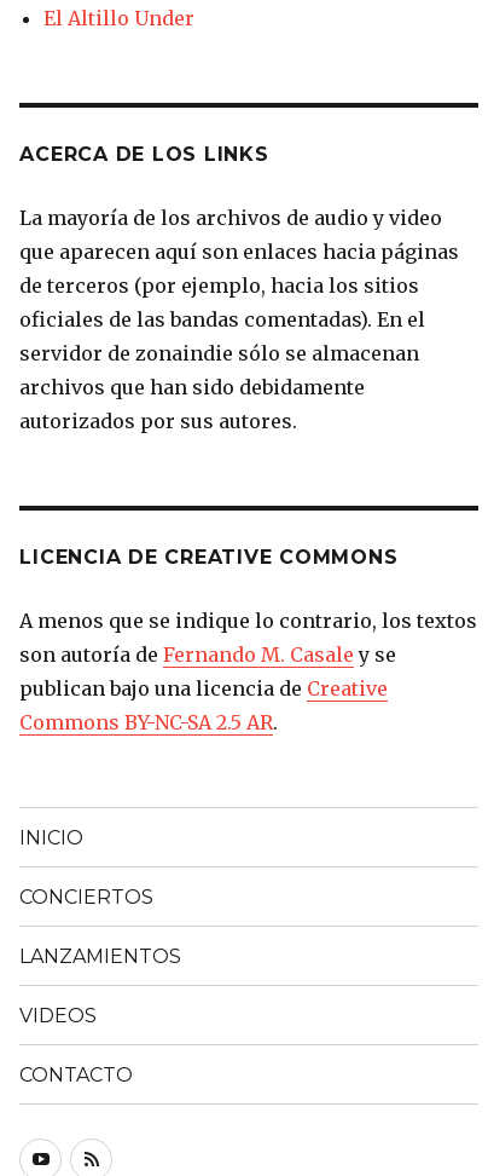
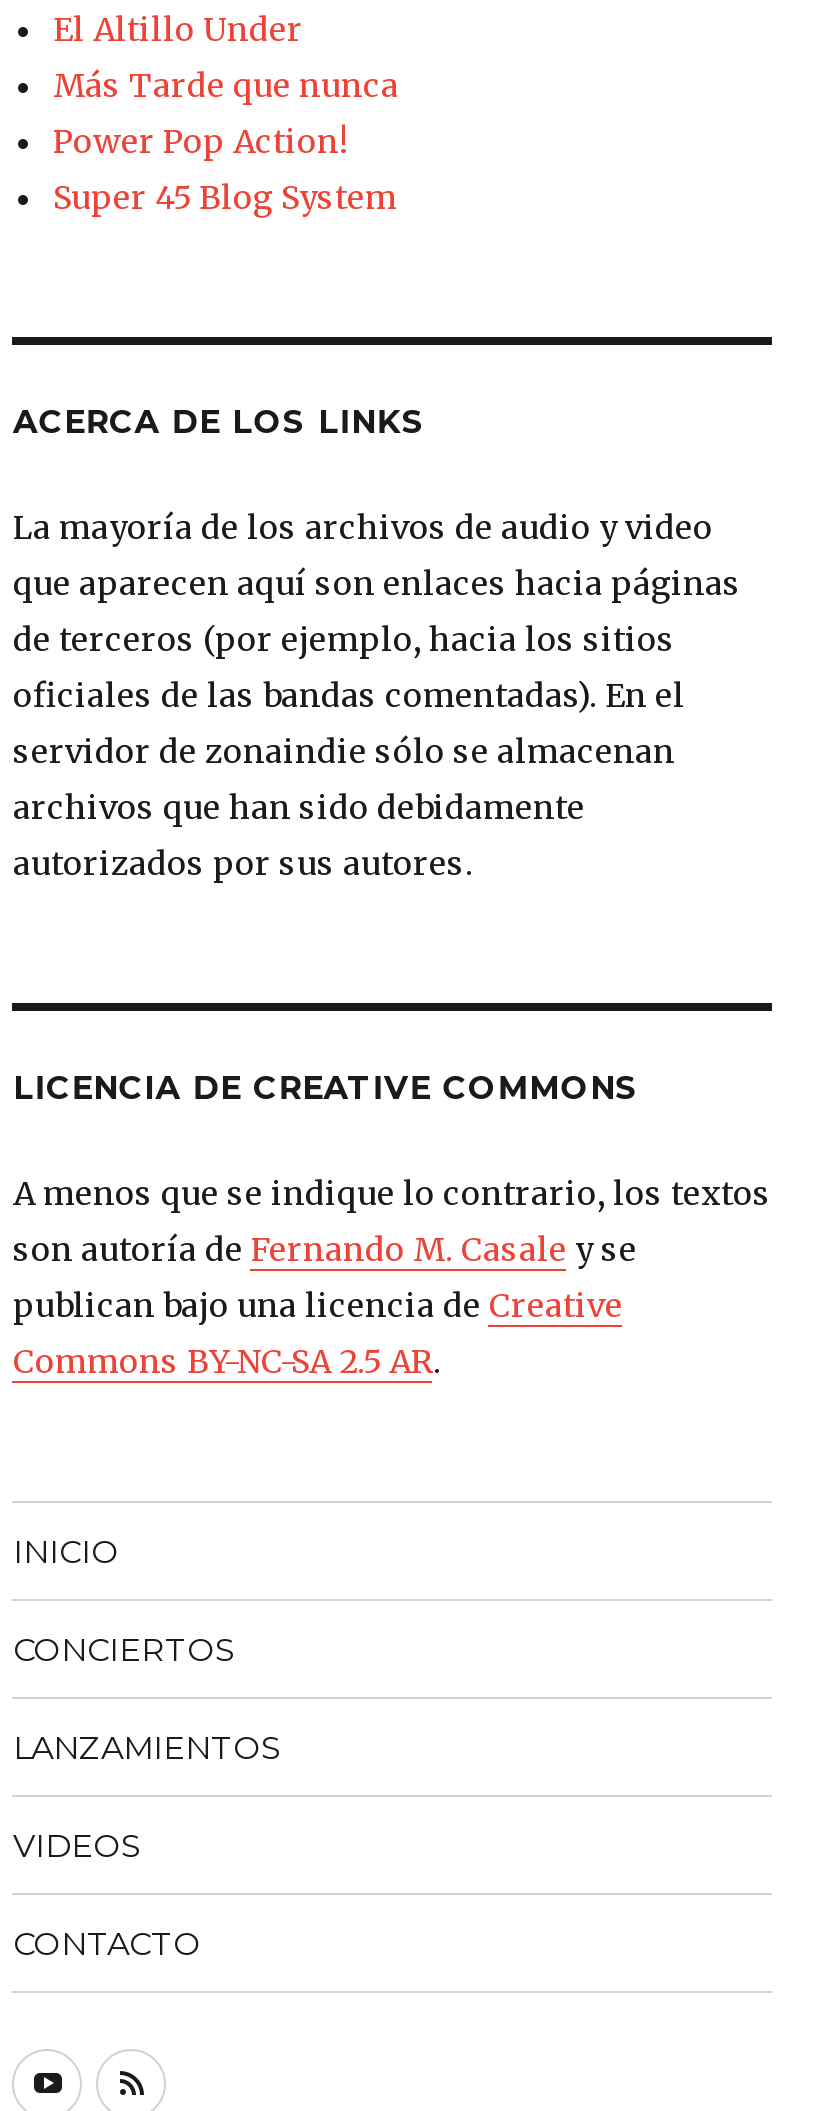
+ Más Tarde que nunca
+ Power Pop Action!
+ Super 45 Blog System
